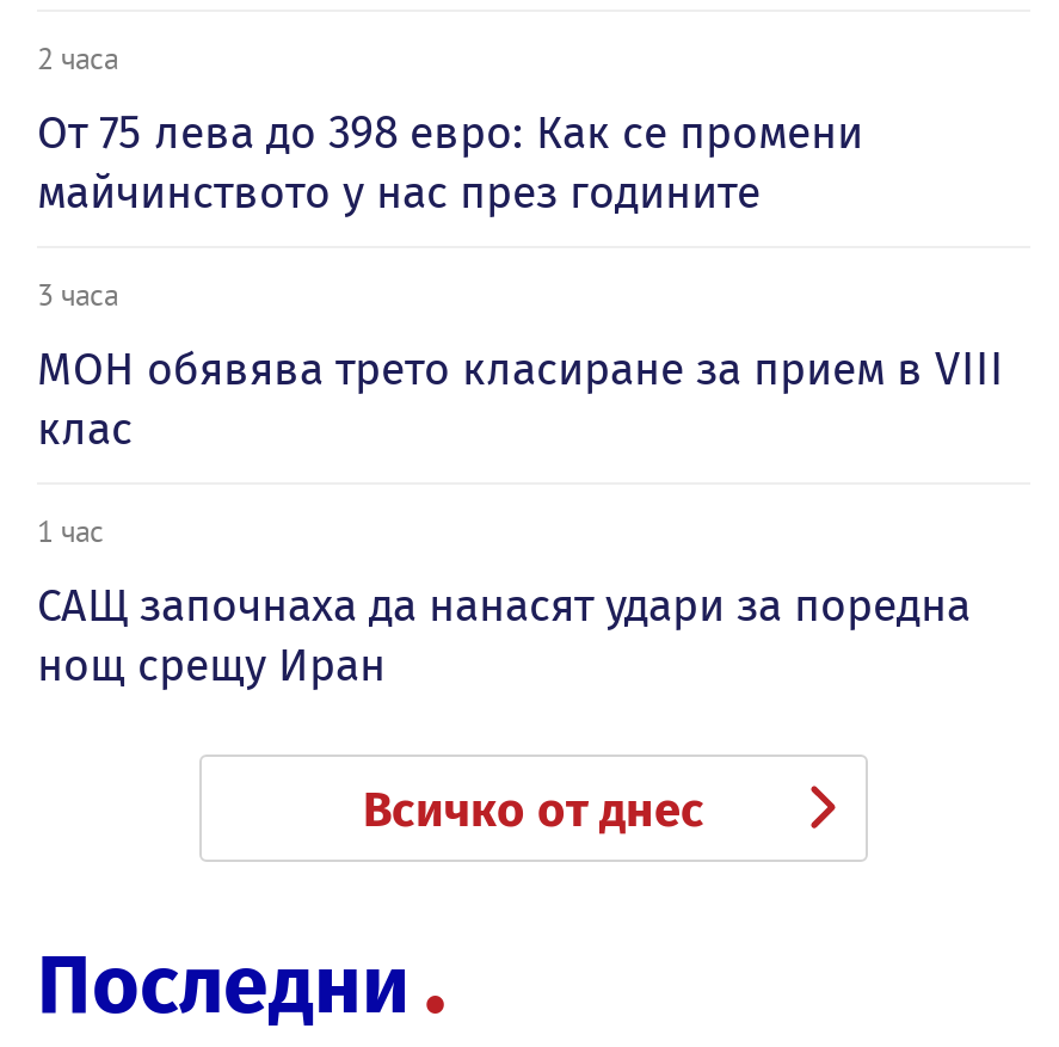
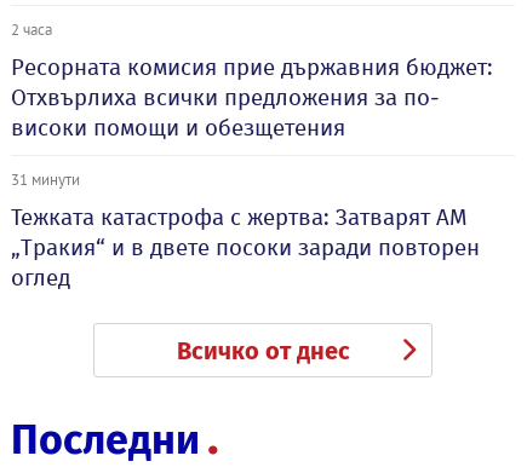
- От 75 лева до 398 евро: Как се промени
- майчинството у нас през годините
- 3 часа
- МОН обявява трето класиране за прием в VIII
- клас
- 1 час
- САЩ започнаха да нанасят удари за поредна
- нощ срещу Иран
+ Ресорната комисия прие държавния бюджет:
+ Отхвърлиха всички предложения за по-
+ високи помощи и обезщетения
+ 31 минути
+ Тежката катастрофа с жертва: Затварят АМ
+ „Тракия“ и в двете посоки заради повторен
+ оглед
